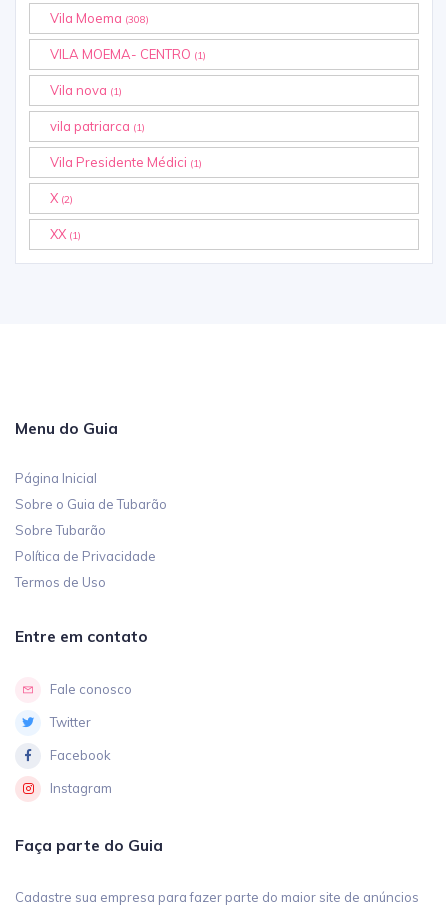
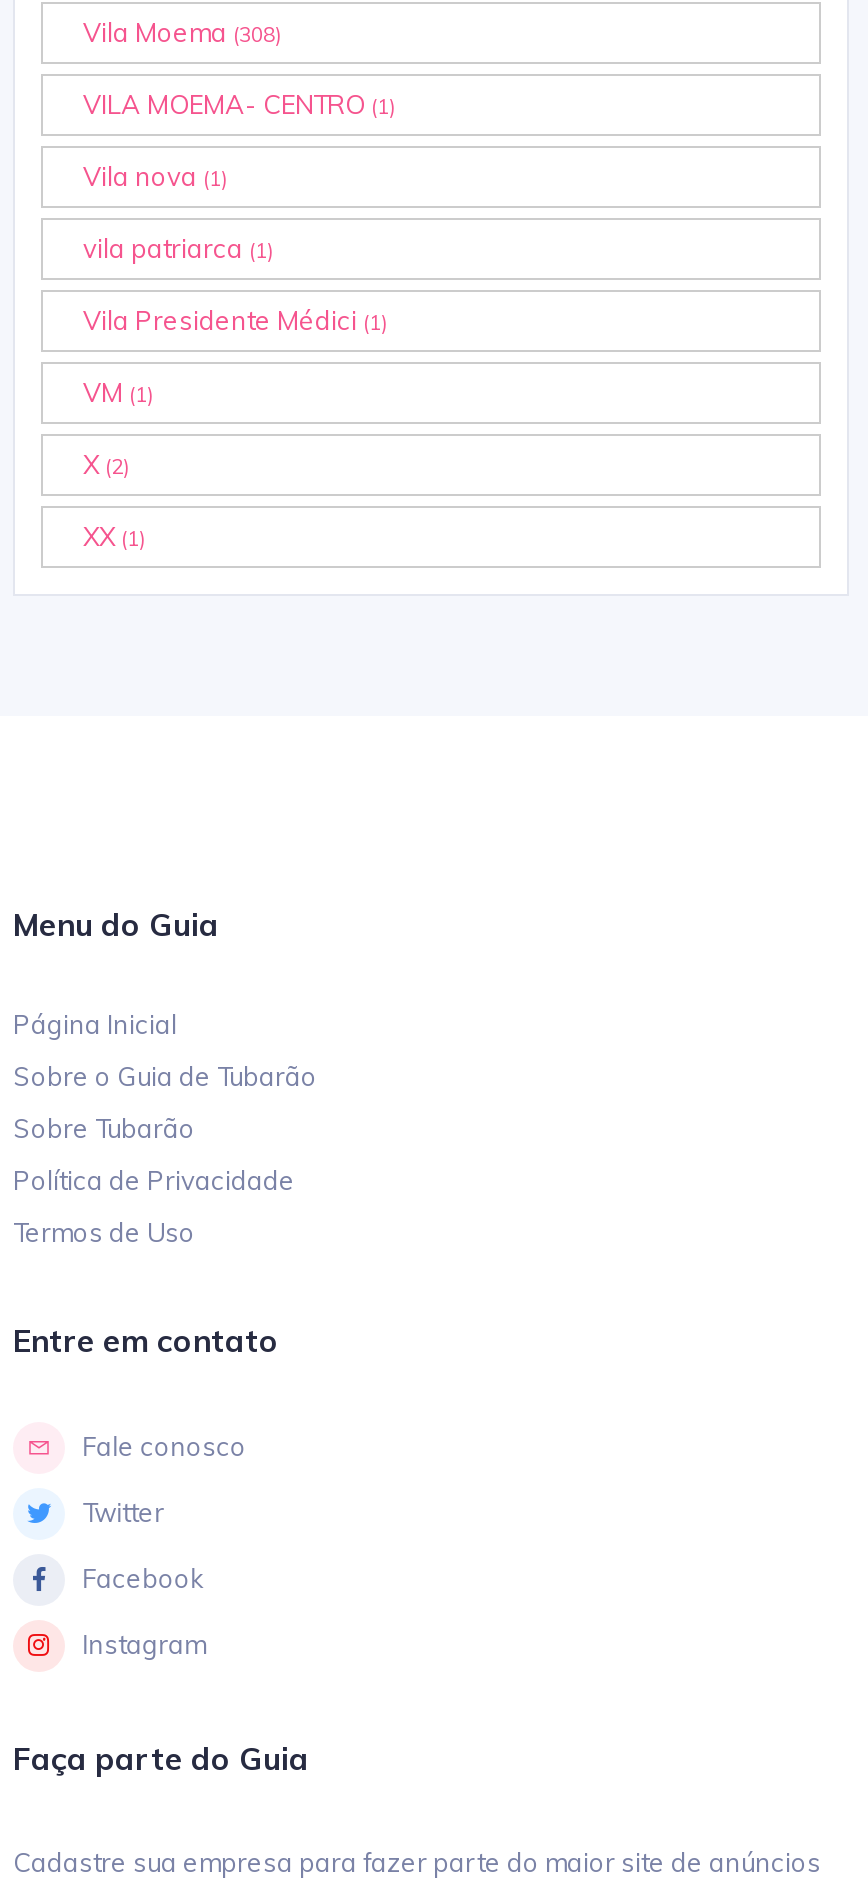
+ VM (1)
